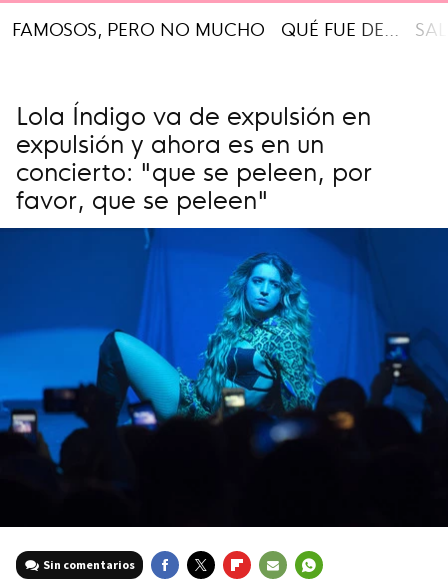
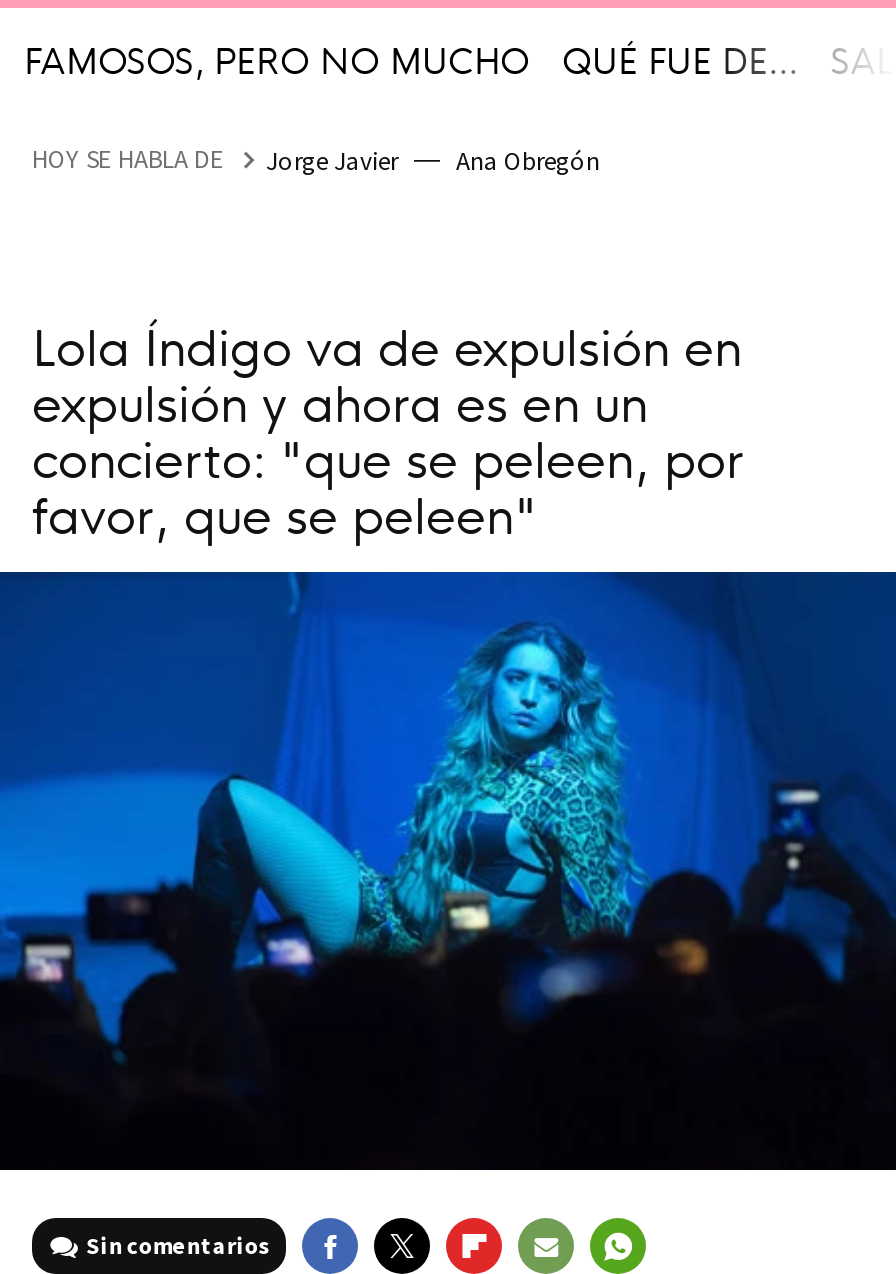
+ HOY SE HABLA DE
+ Jorge Javier
+ Ana Obregón
